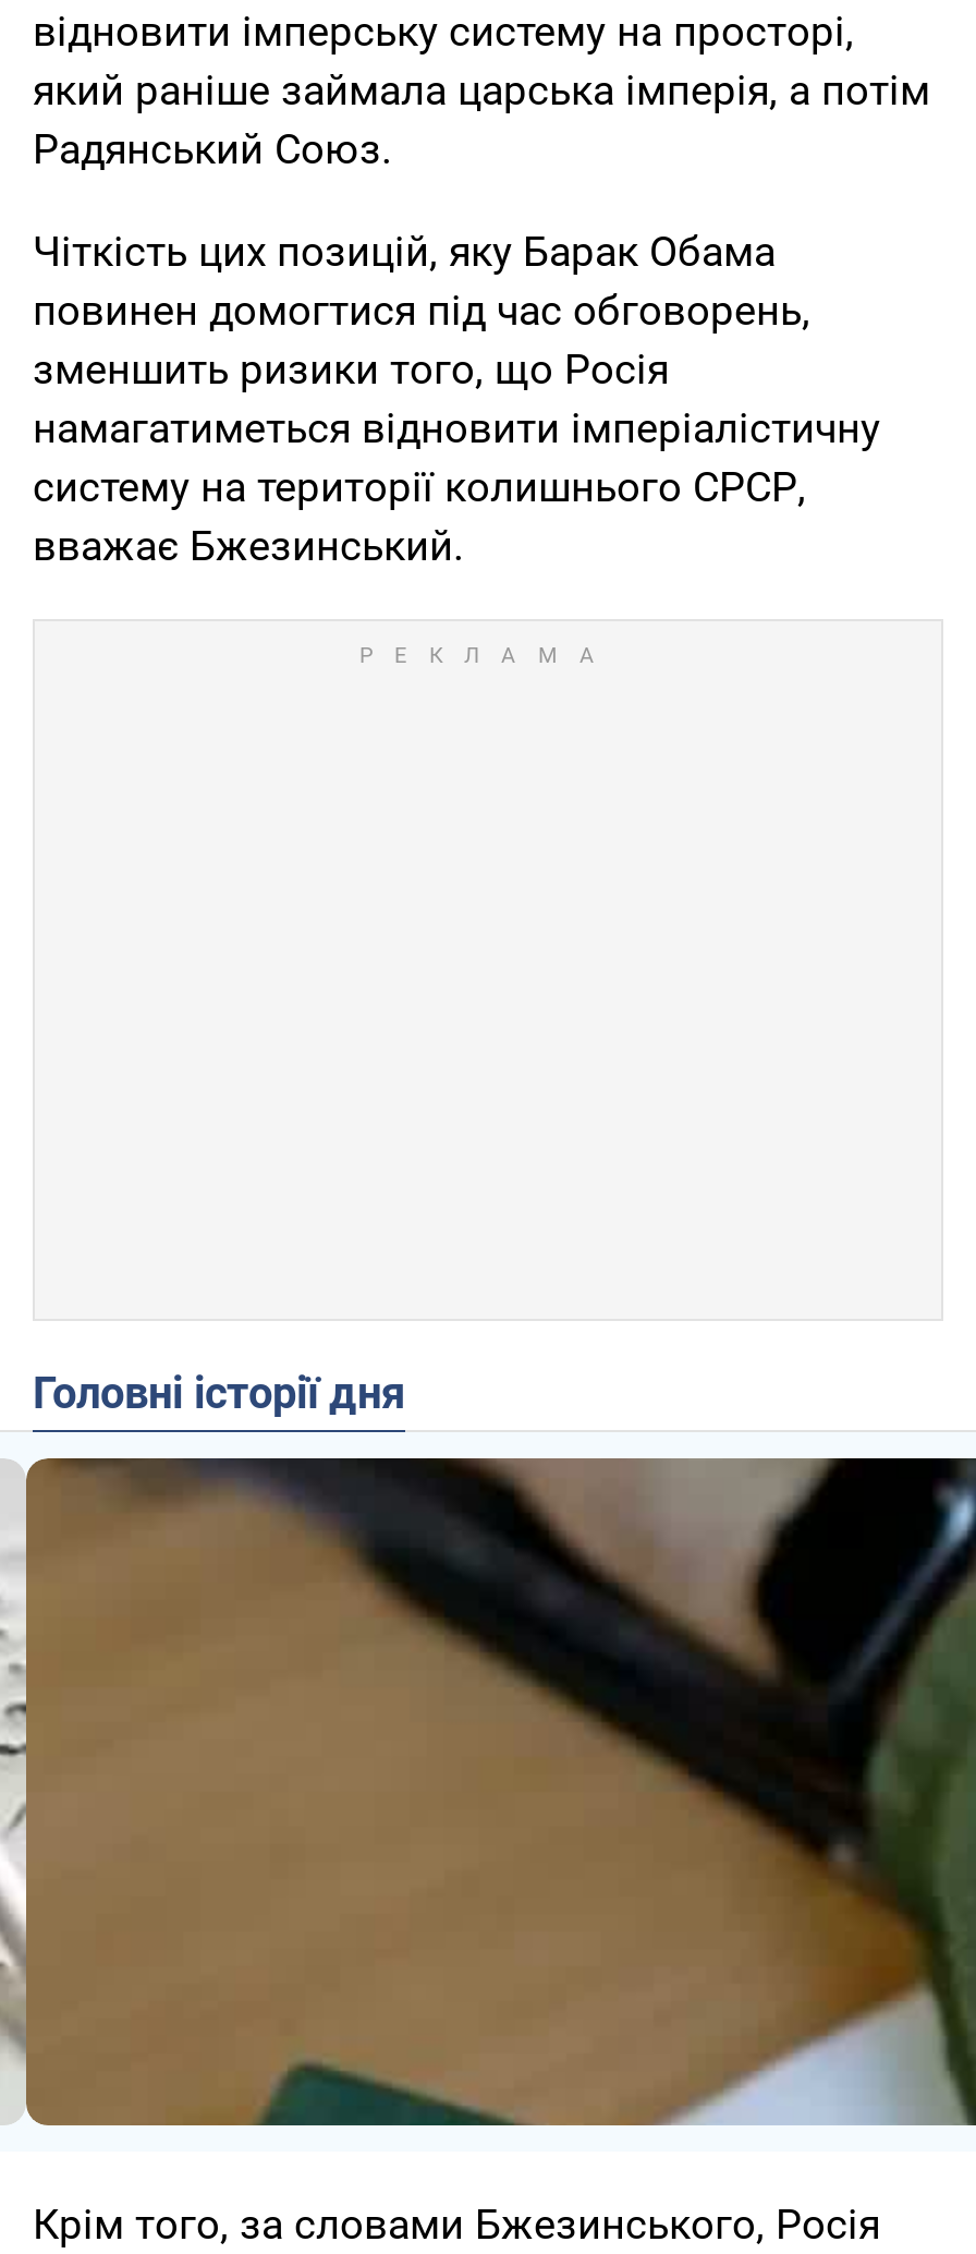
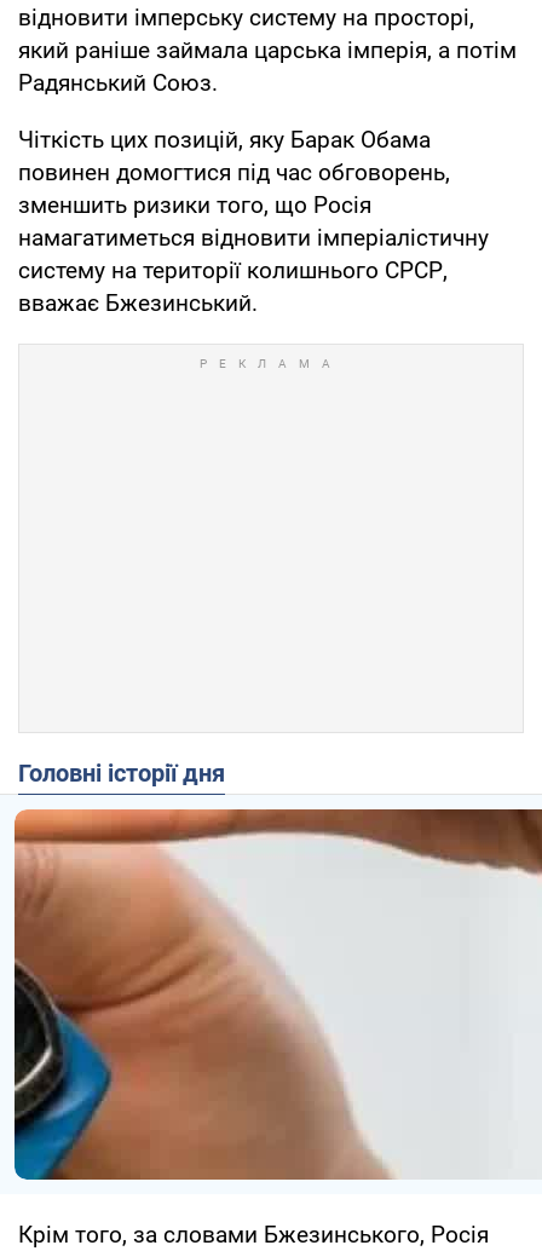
- [image]
+ [image]
